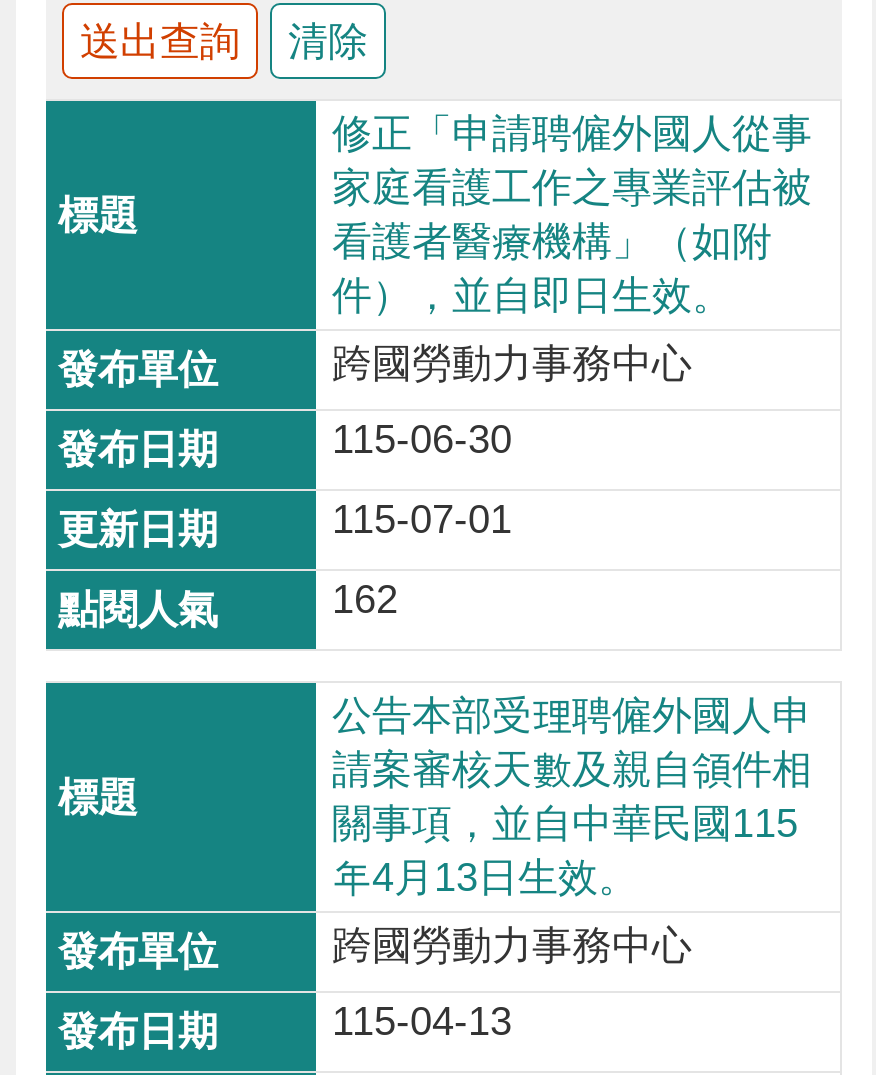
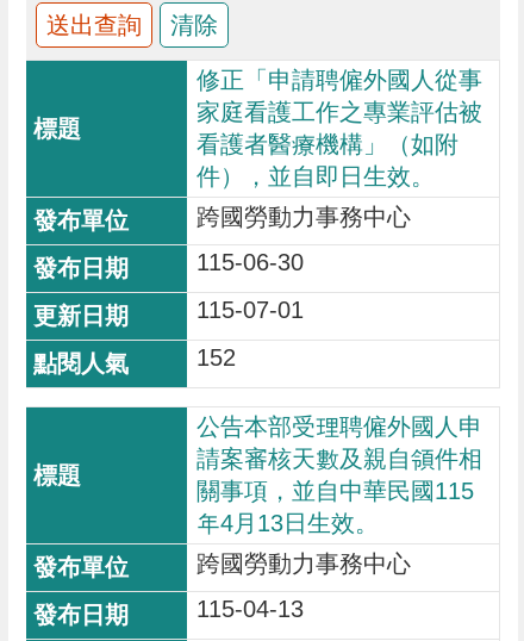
- 162
+ 152
